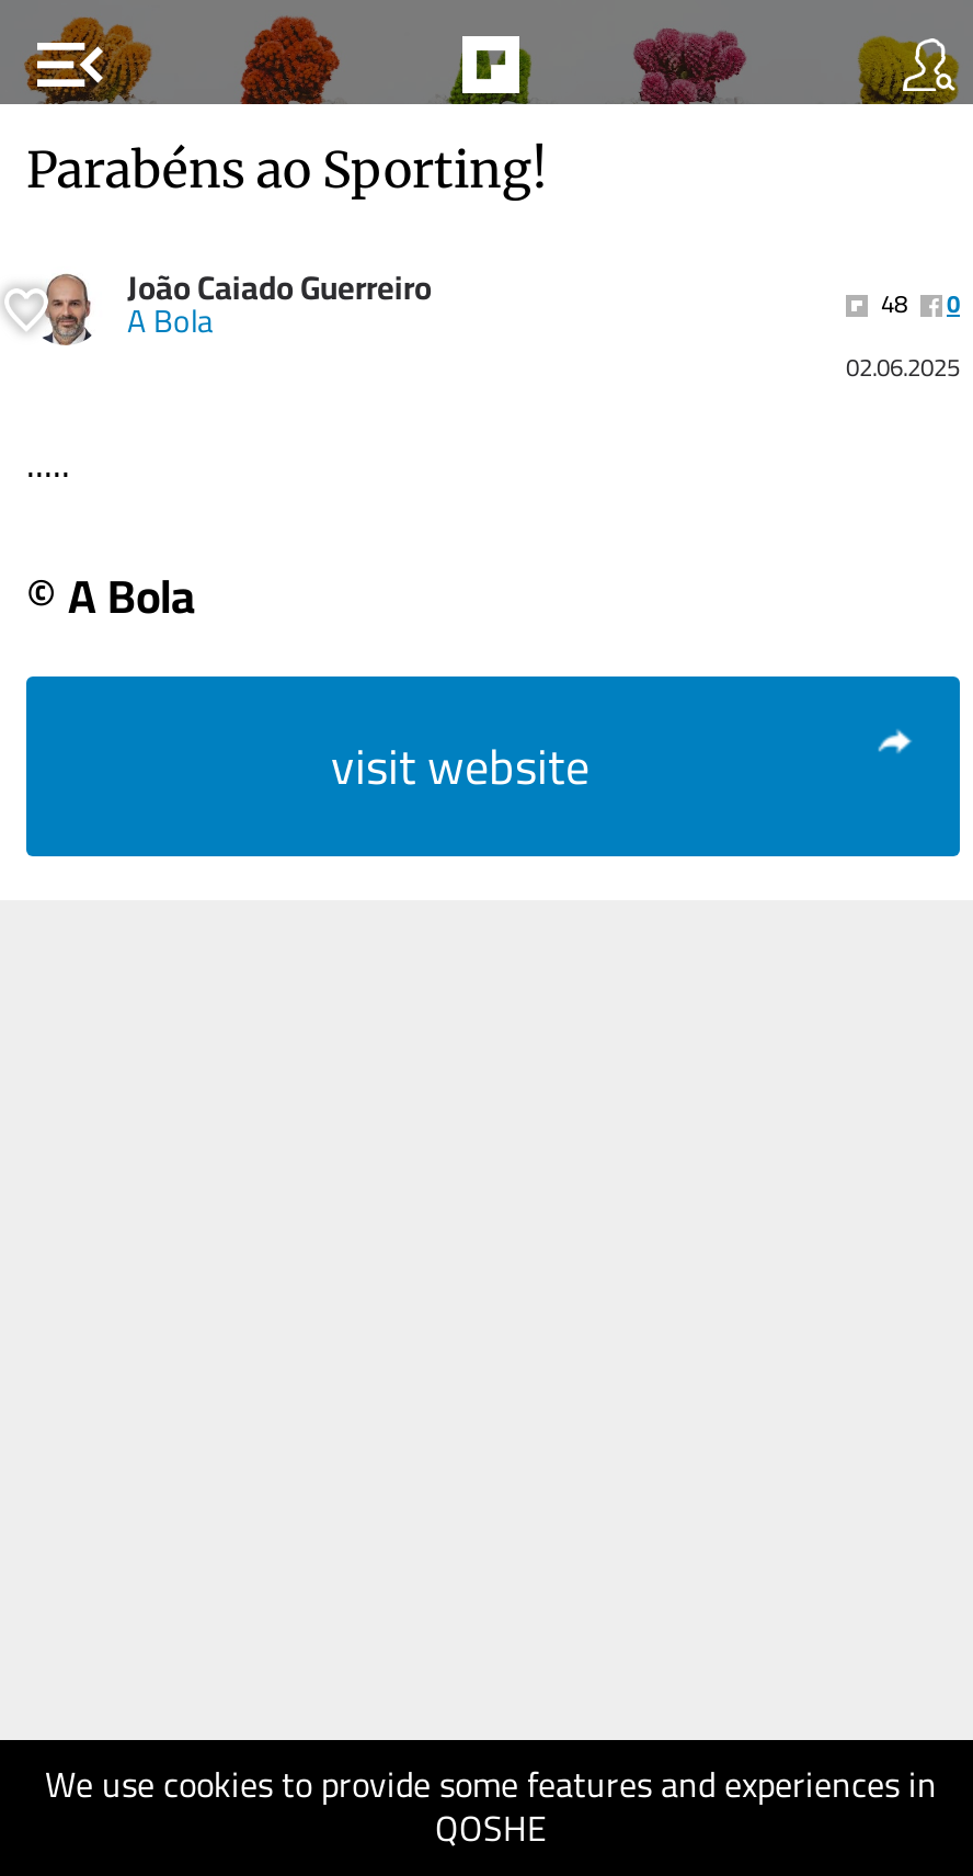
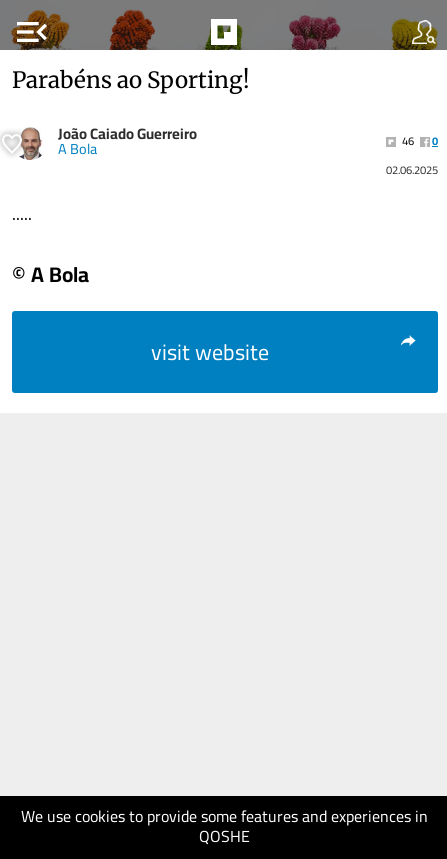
- 48 0
+ 46 0
